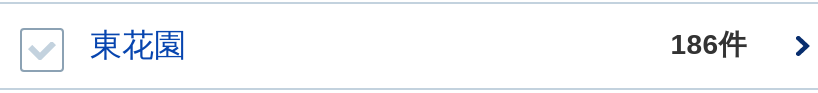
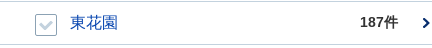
- 186件
+ 187件
